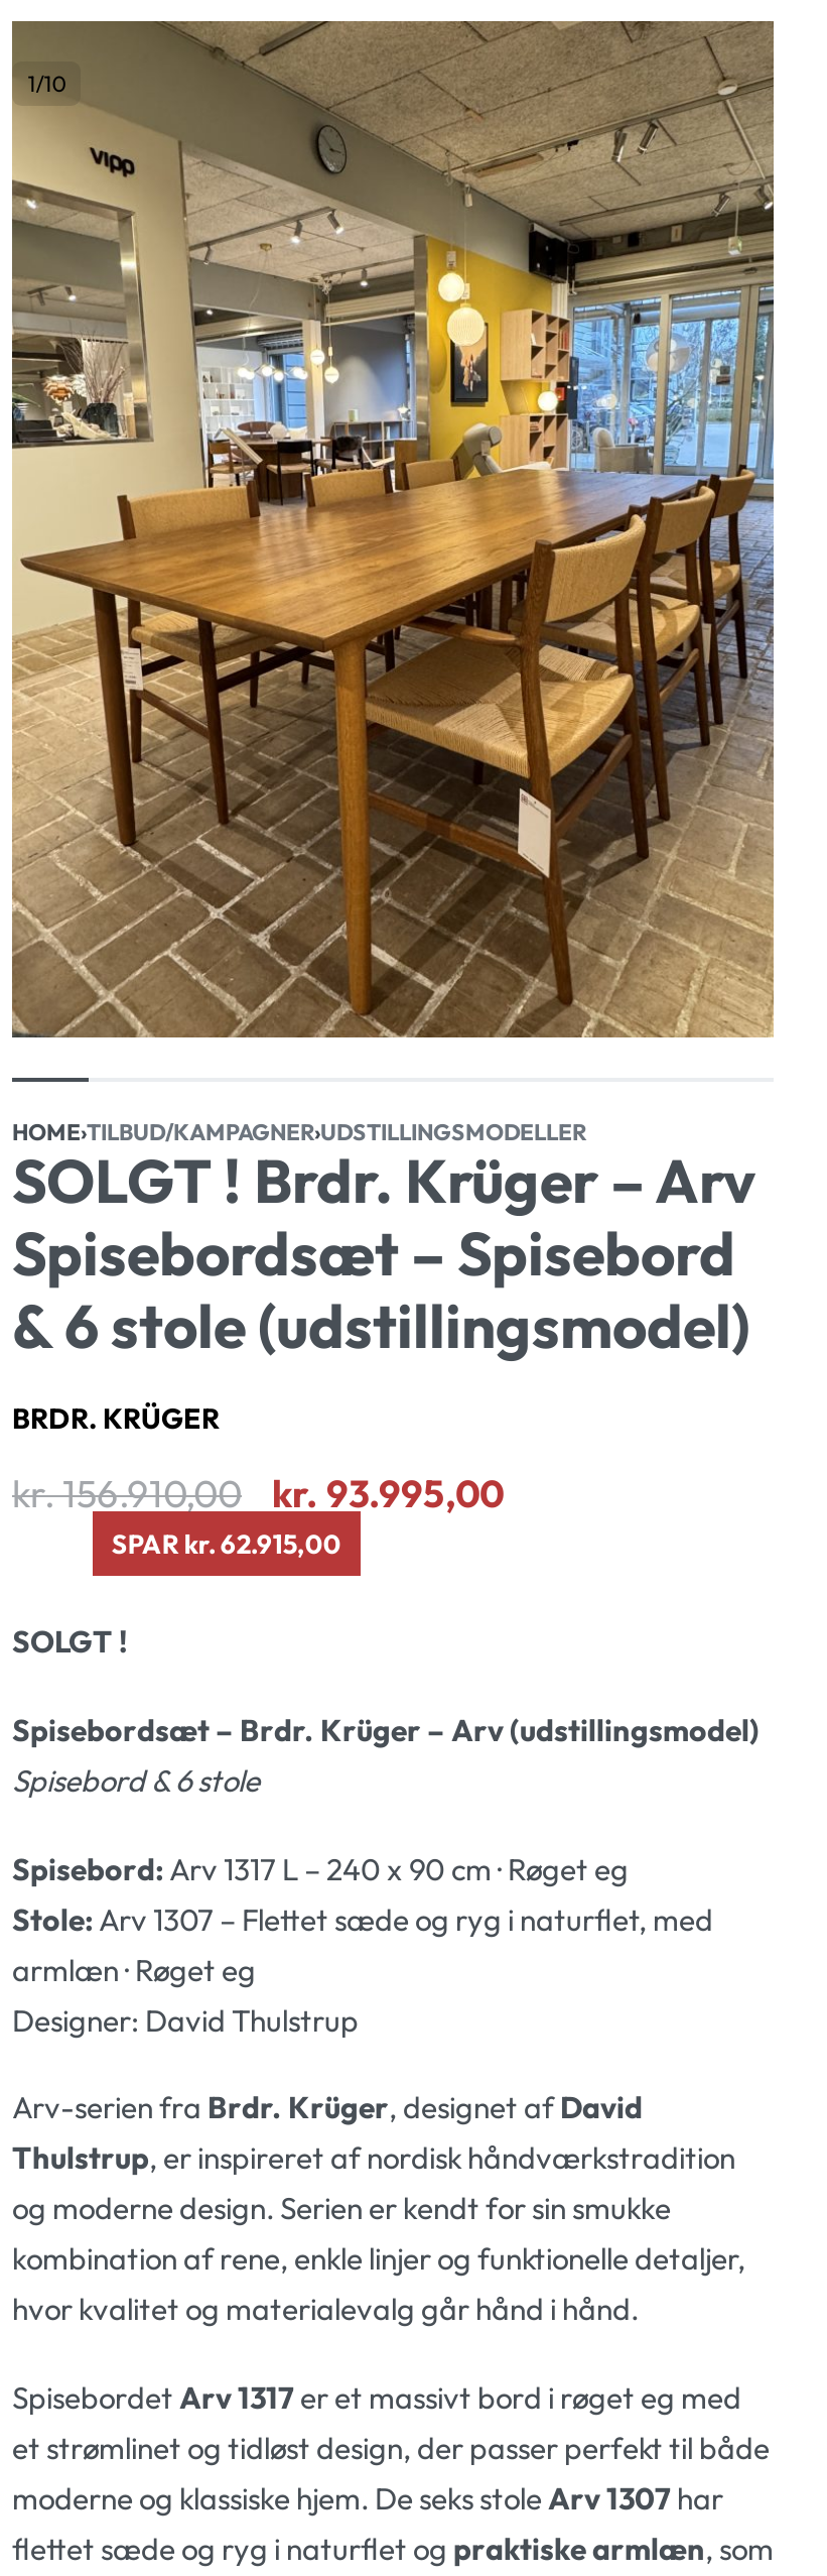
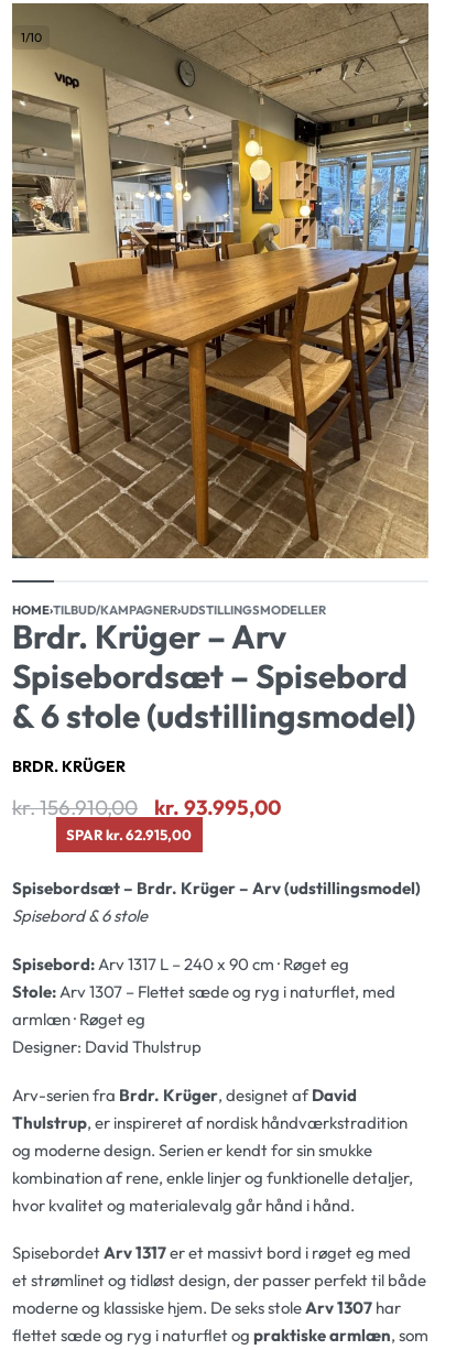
- SOLGT ! Brdr. Krüger – Arv
+ Brdr. Krüger – Arv

- SOLGT !
